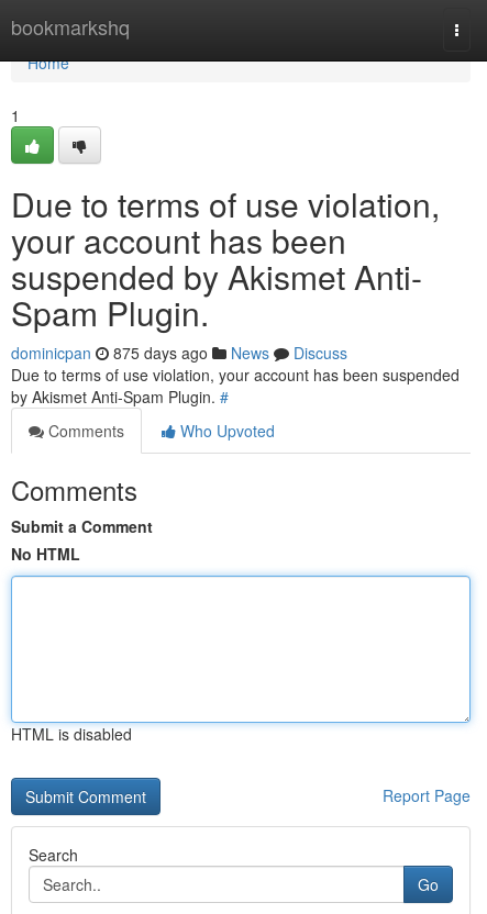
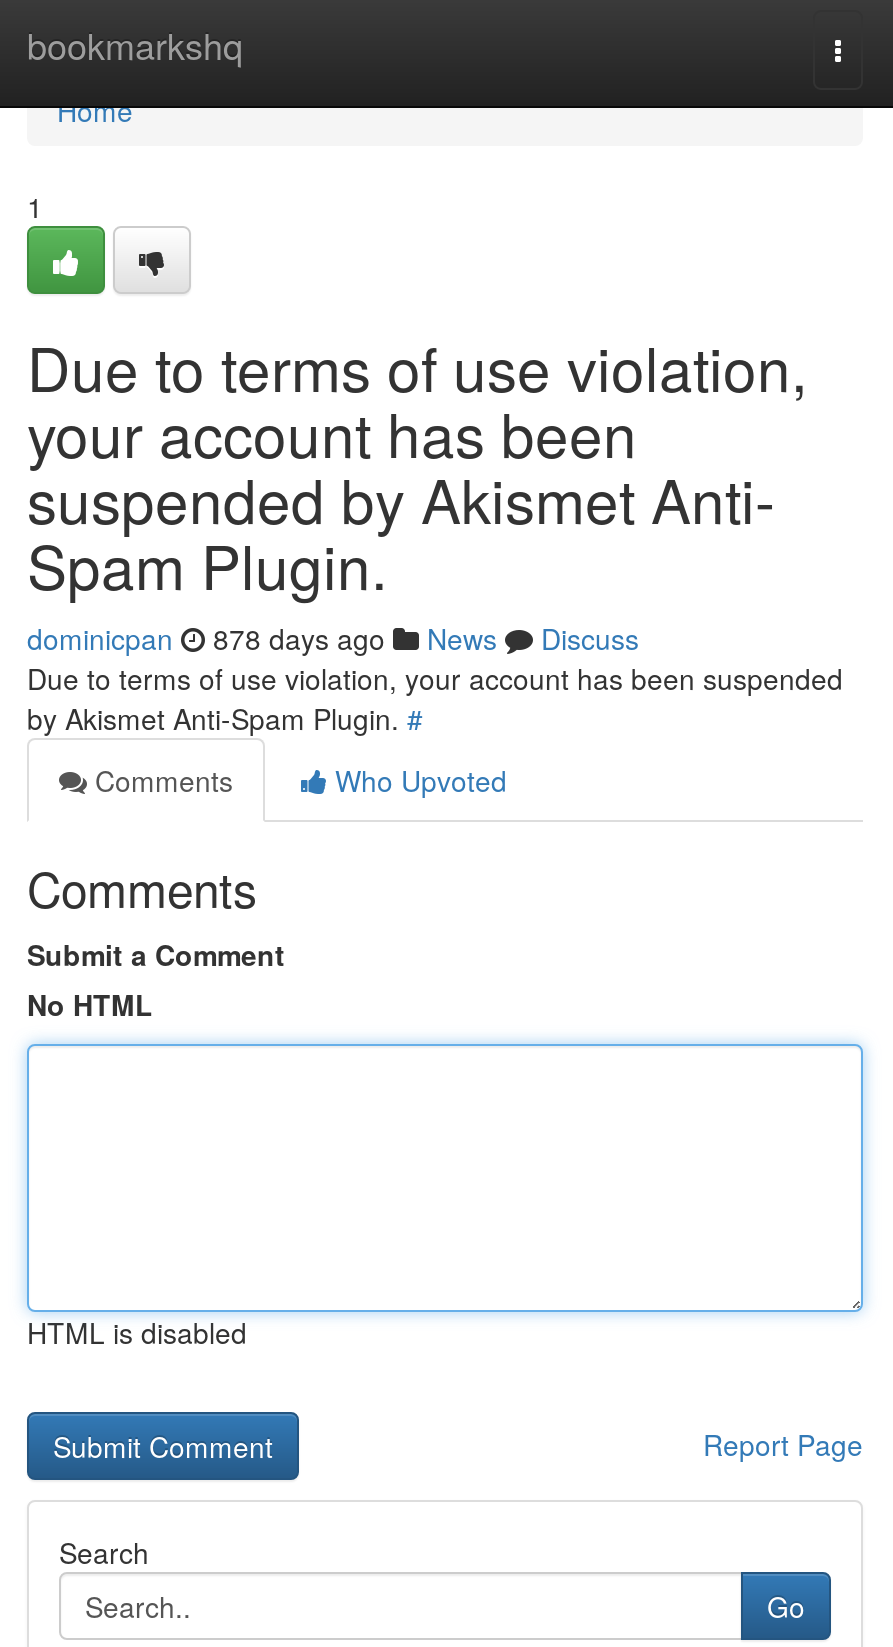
- dominicpan 875 days ago News Discuss
+ dominicpan 878 days ago News Discuss
